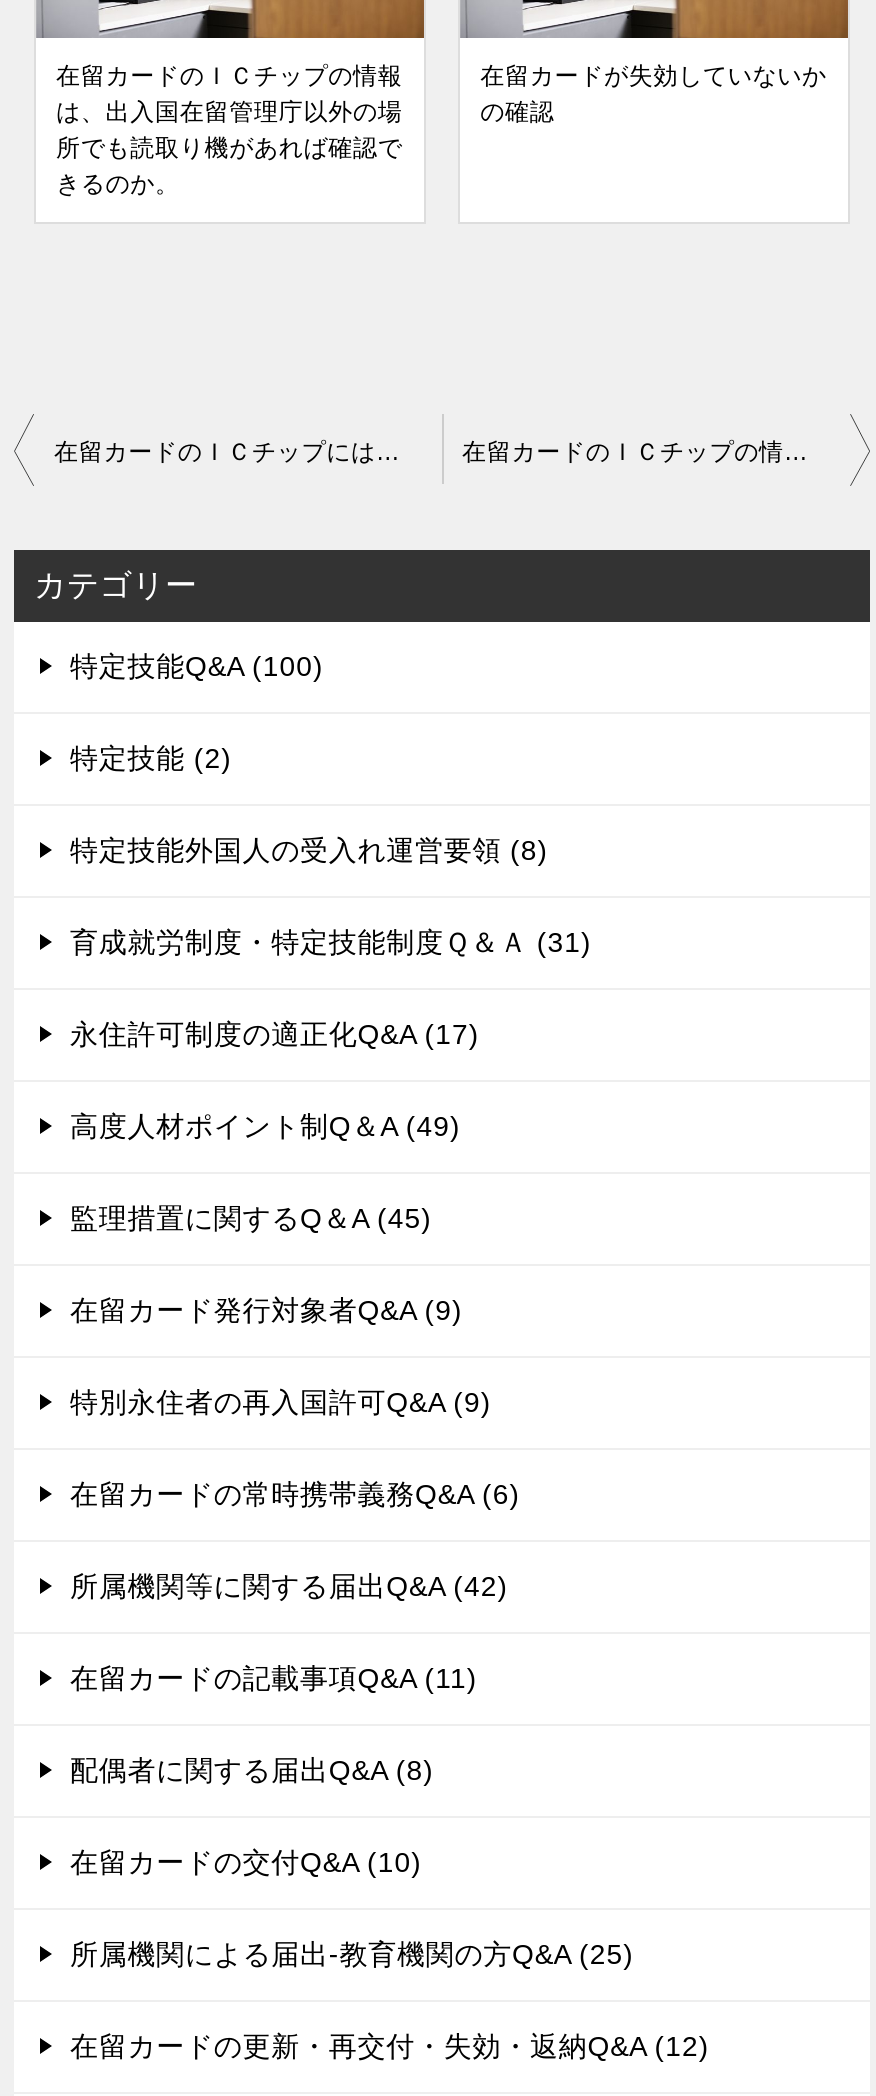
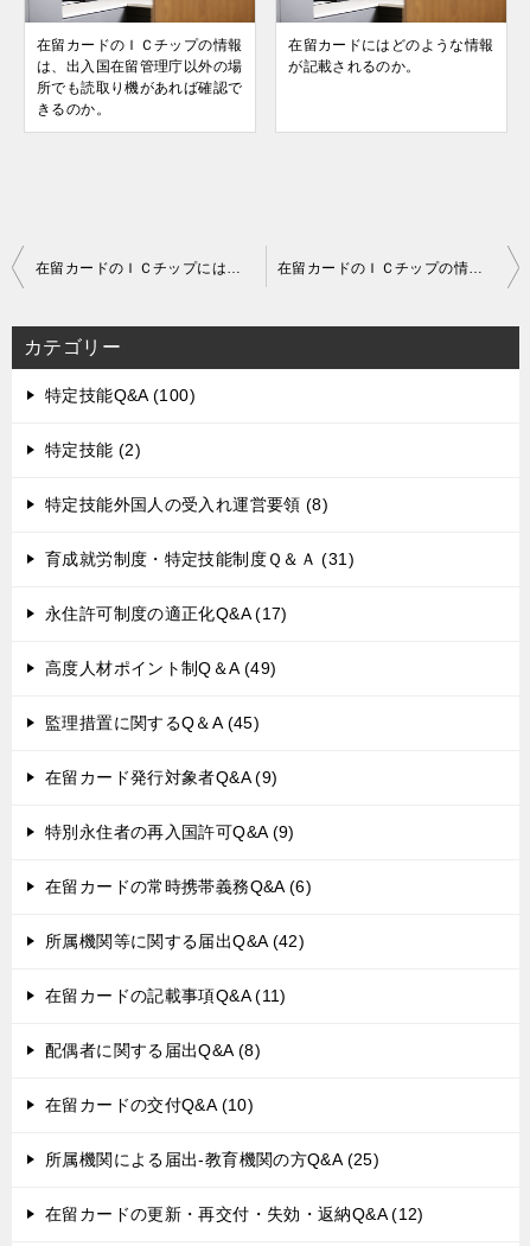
- 在留カードが失効していないか
- の確認
+ 在留カードにはどのような情報
+ が記載されるのか。
